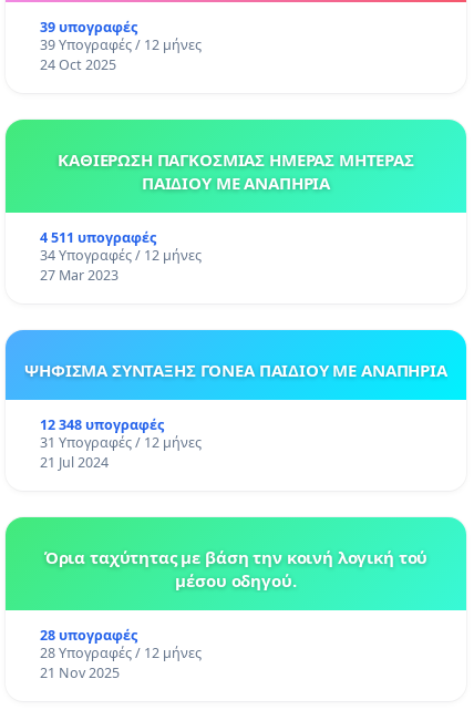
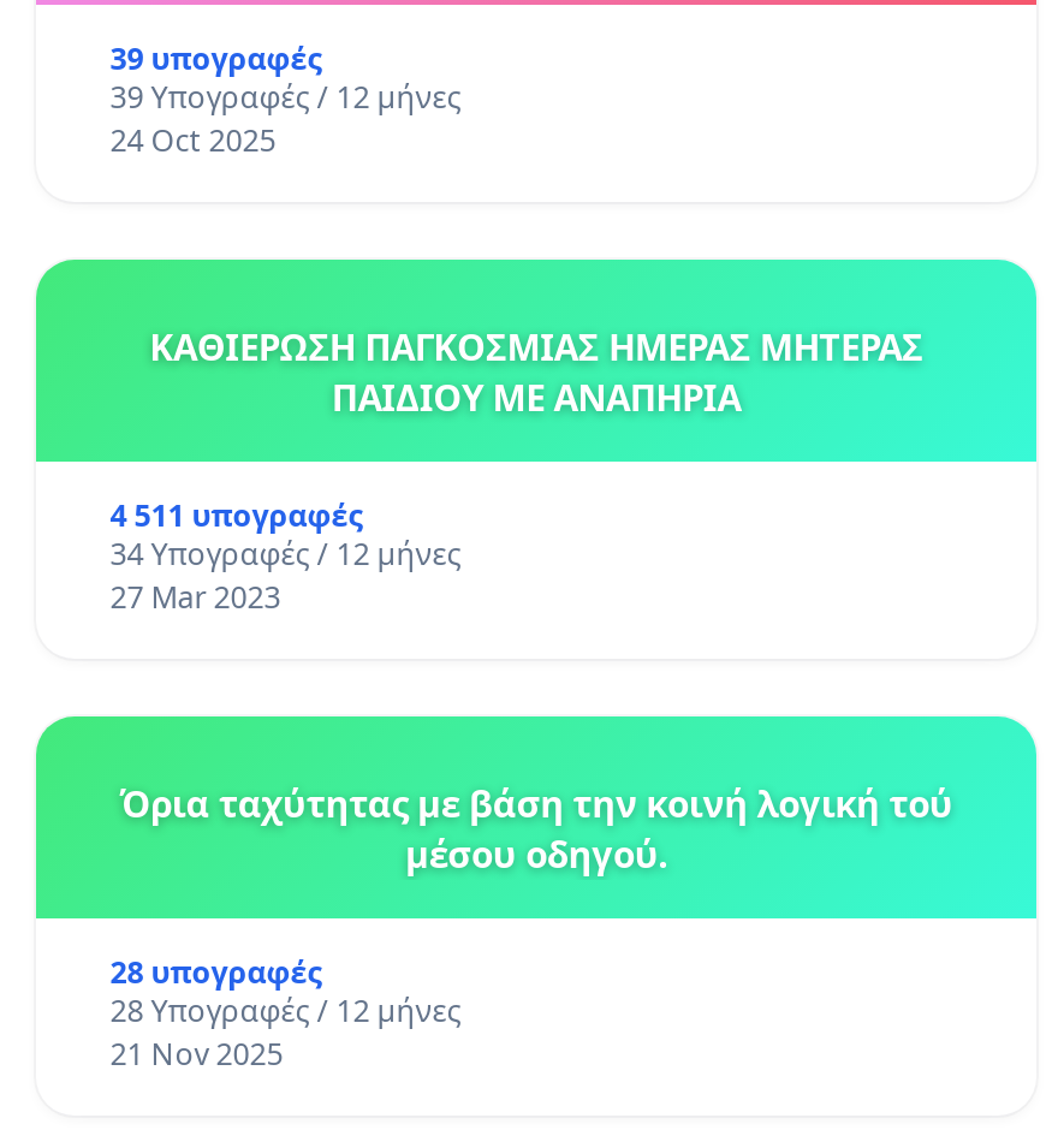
- ΨΗΦΙΣΜΑ ΣΥΝΤΑΞΗΣ ΓΟΝΕΑ ΠΑΙΔΙΟΥ ΜΕ ΑΝΑΠΗΡΙΑ
- 12 348 υπογραφές
- 31 Υπογραφές / 12 μήνες
- 21 Jul 2024
